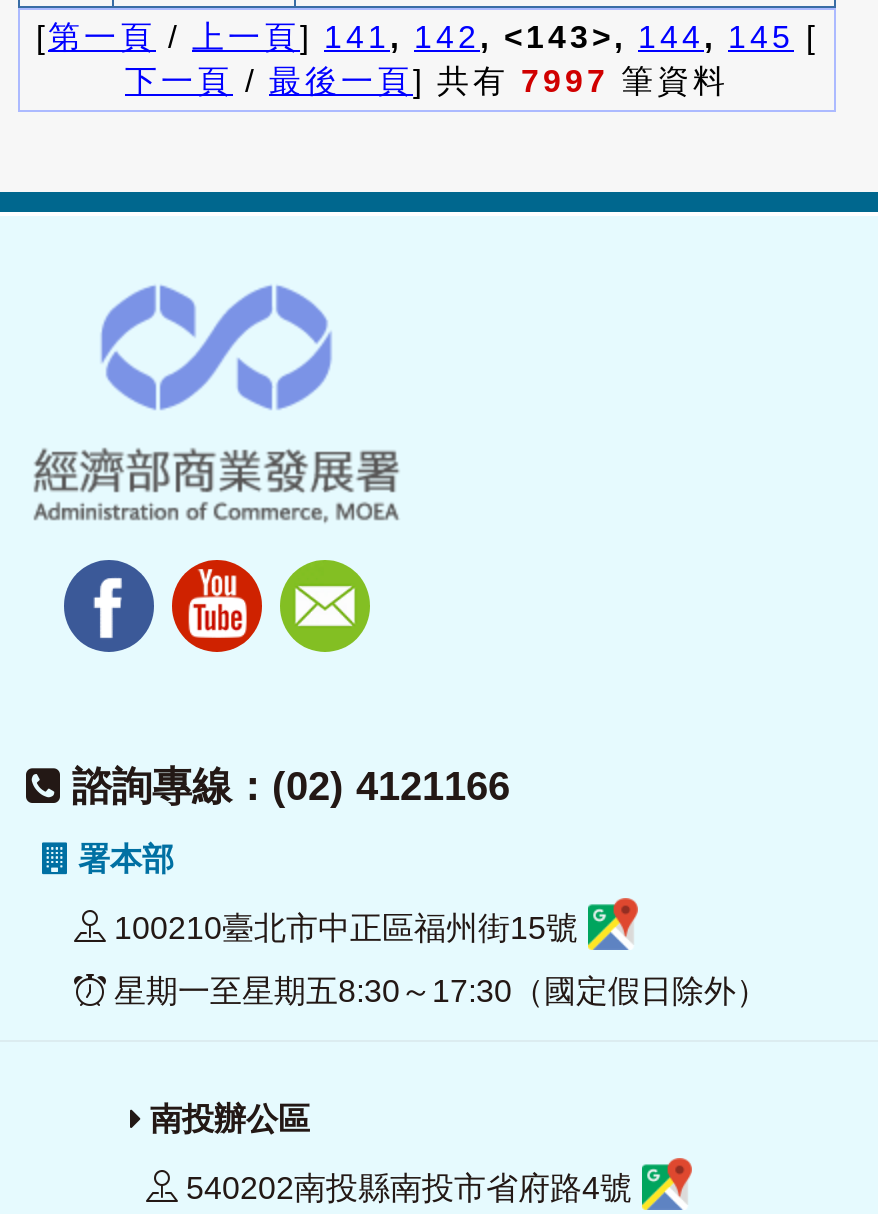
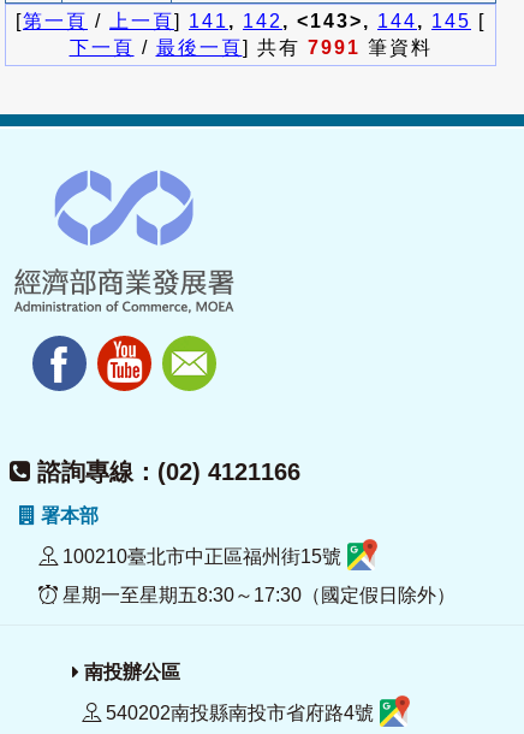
- 下一頁/最後一頁] 共有7997筆資料
+ 下一頁/最後一頁] 共有7991筆資料
